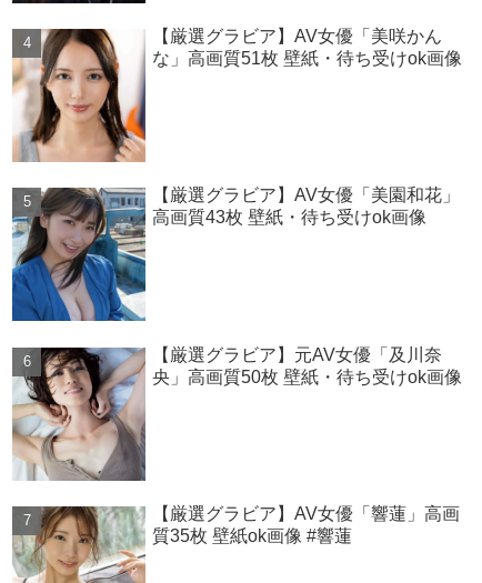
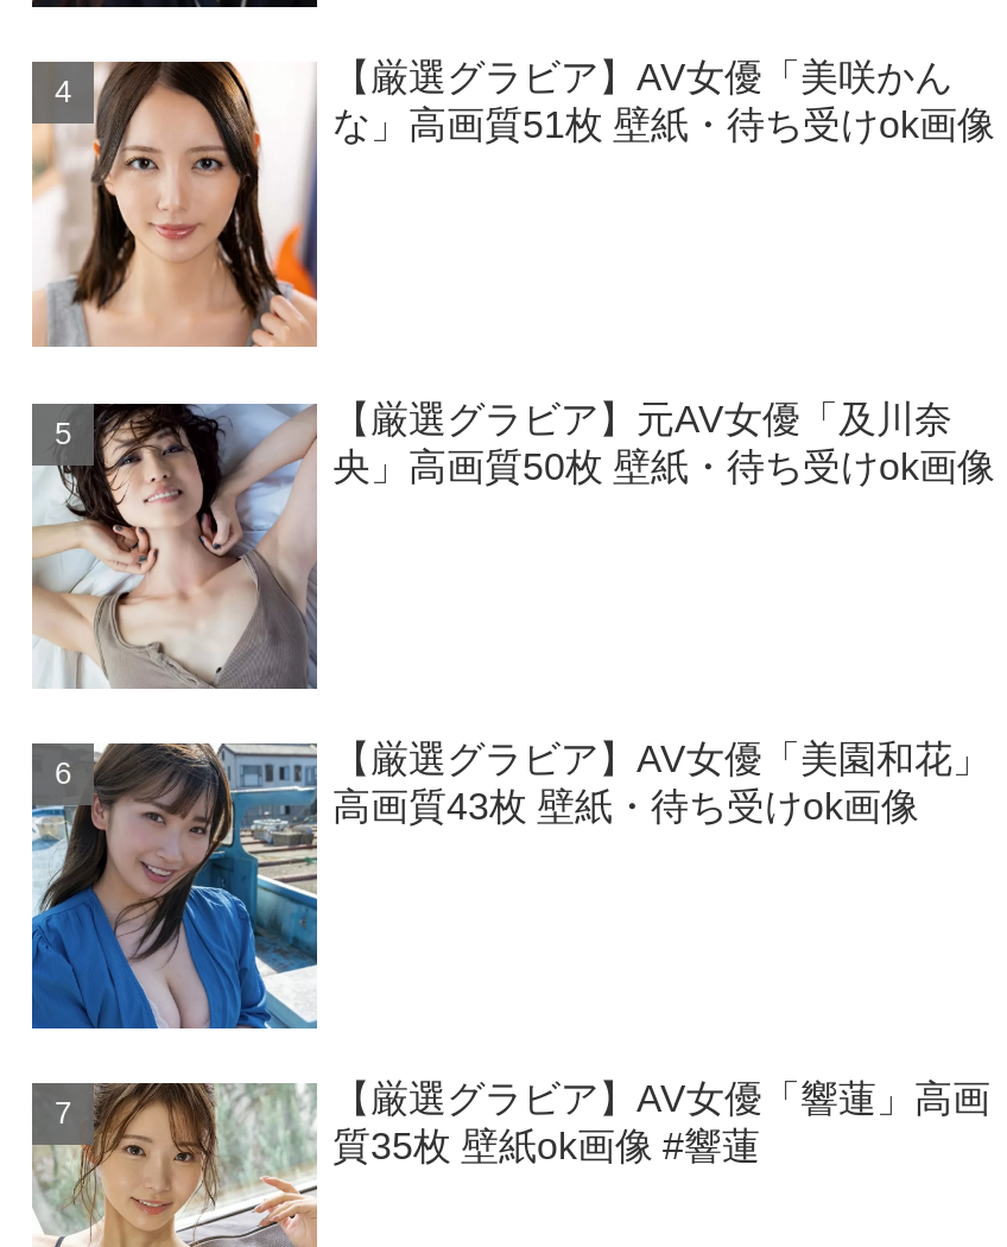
moved down: [image] | 【厳選グラビア】AV女優「美園和花」 | 高画質43枚 壁紙・待ち受けok画像

moved up: [image] | 【厳選グラビア】元AV女優「及川奈 | 央」高画質50枚 壁紙・待ち受けok画像
